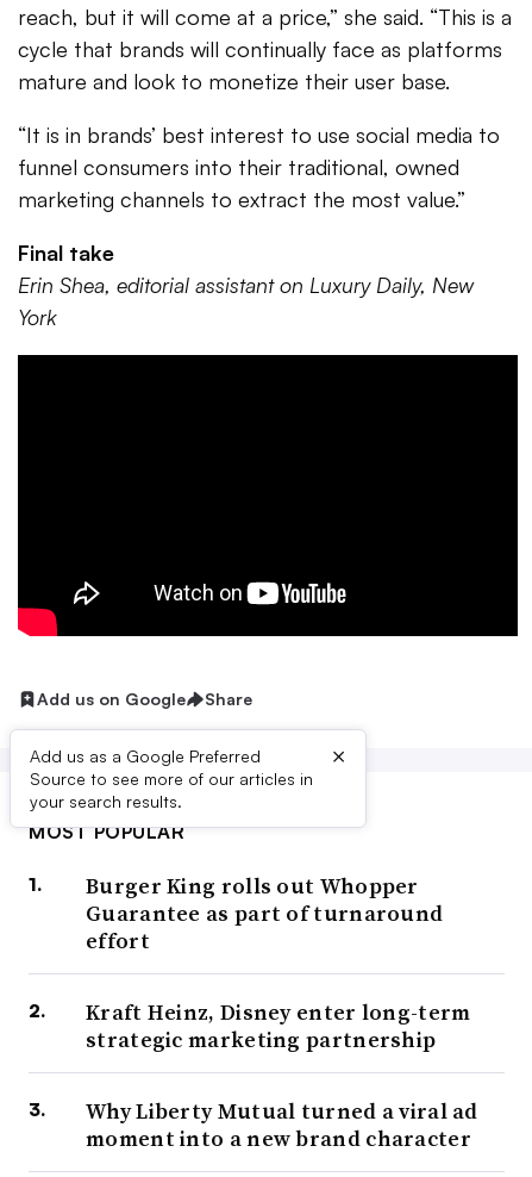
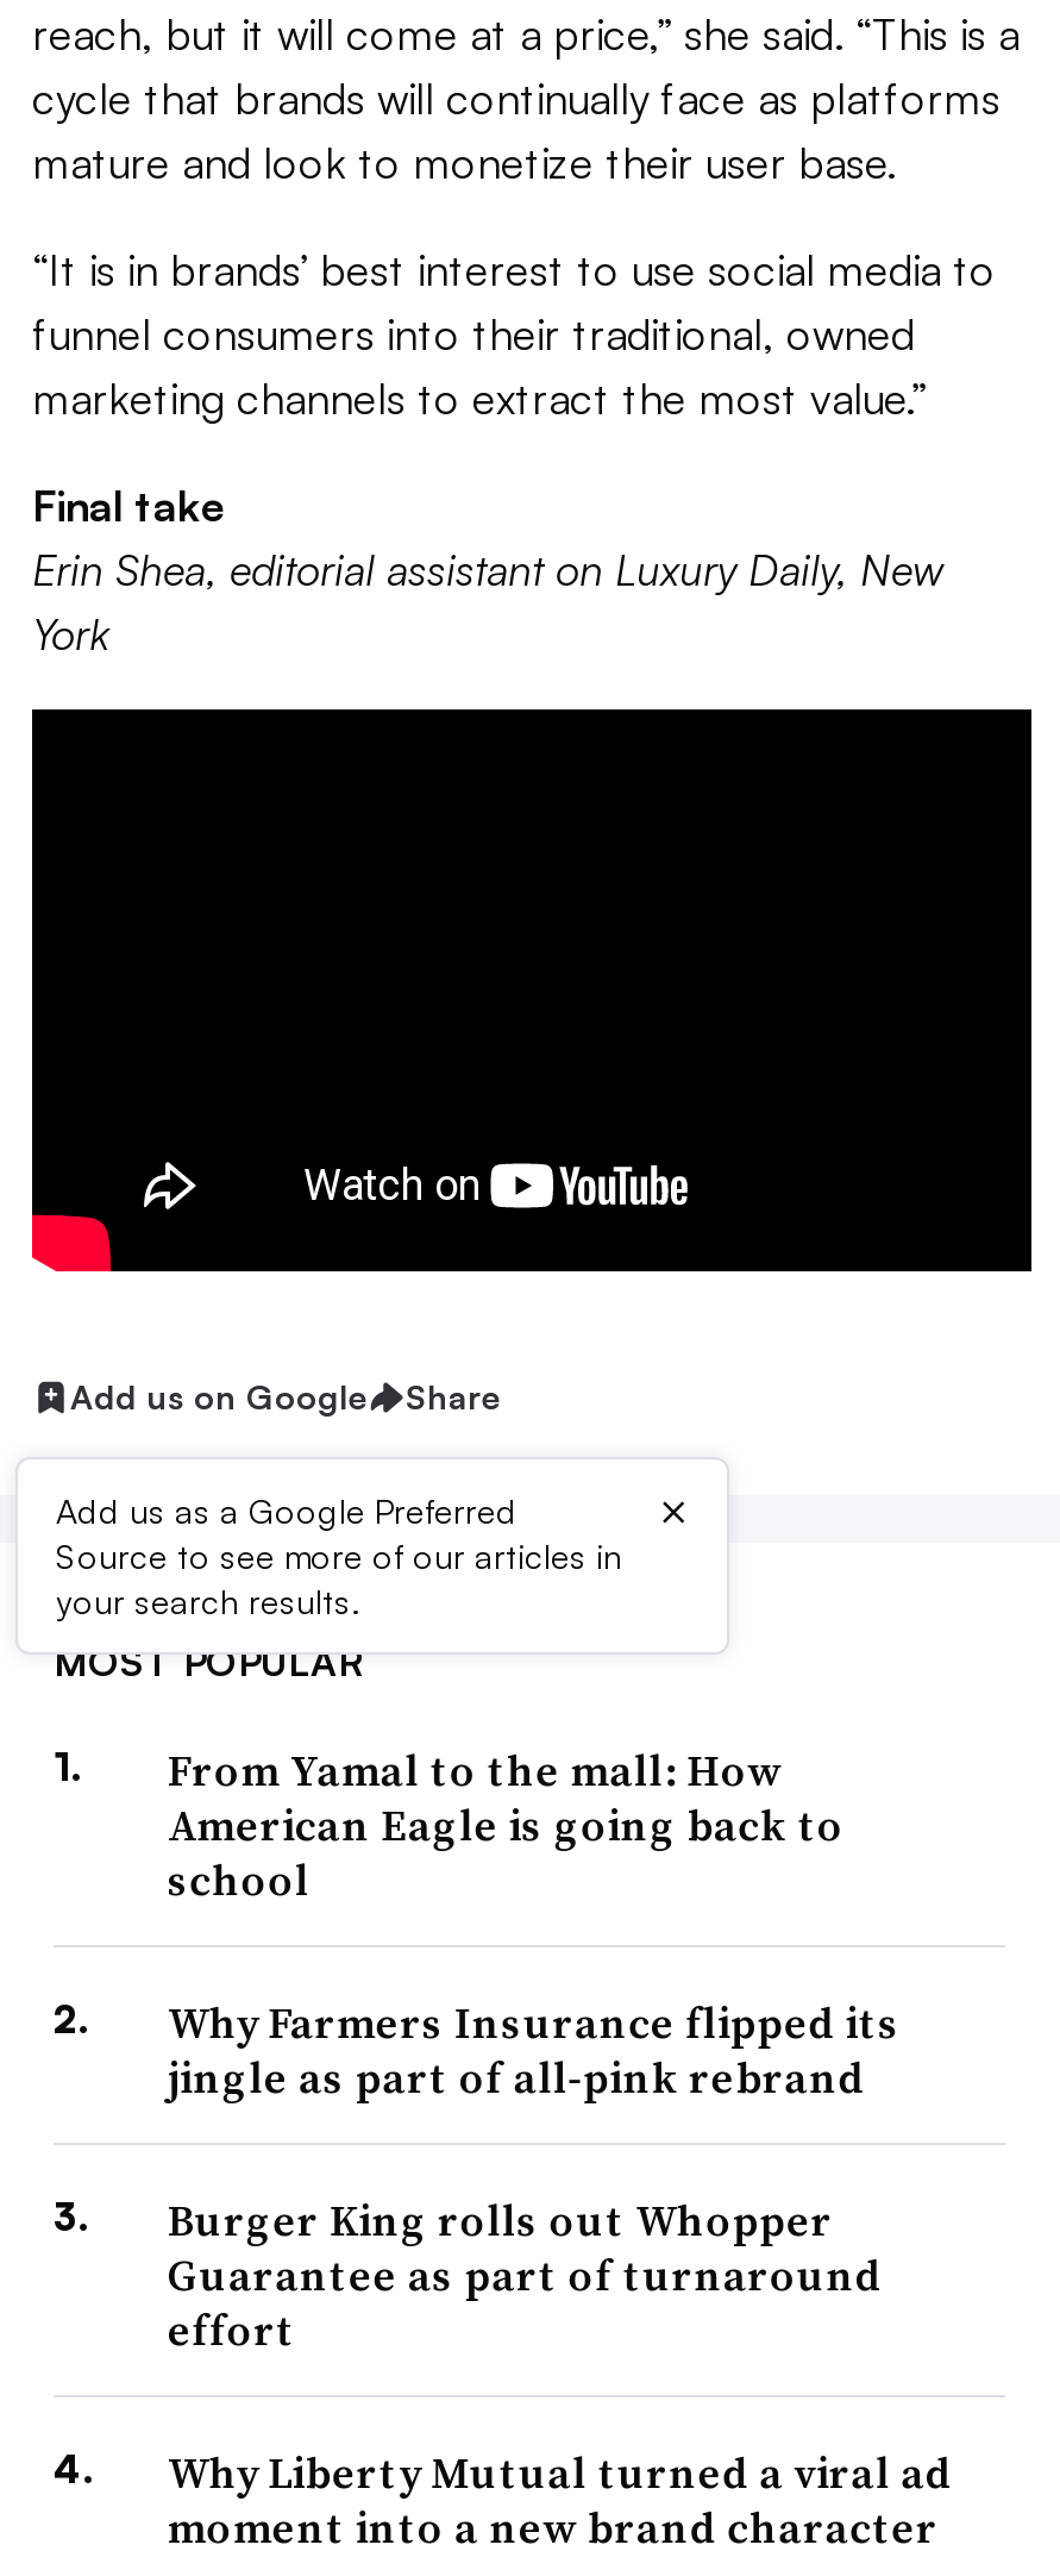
+ From Yamal to the mall: How
+ American Eagle is going back to
+ school
+ Why Farmers Insurance flipped its
+ jingle as part of all-pink rebrand

moved down: Burger King rolls out Whopper | Guarantee as part of turnaround | effort

- Kraft Heinz, Disney enter long-term
- strategic marketing partnership
